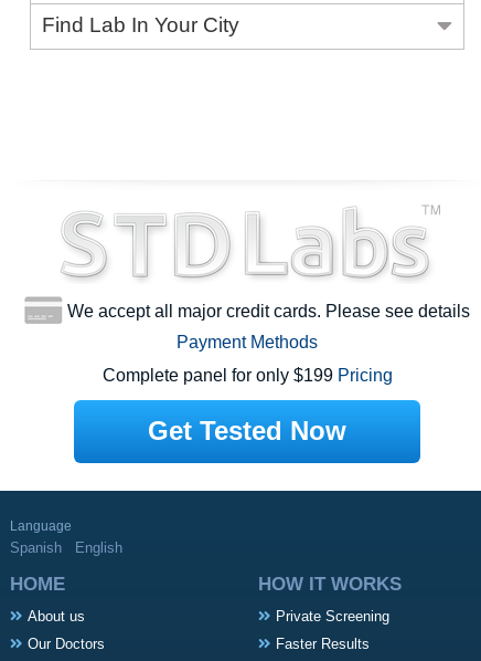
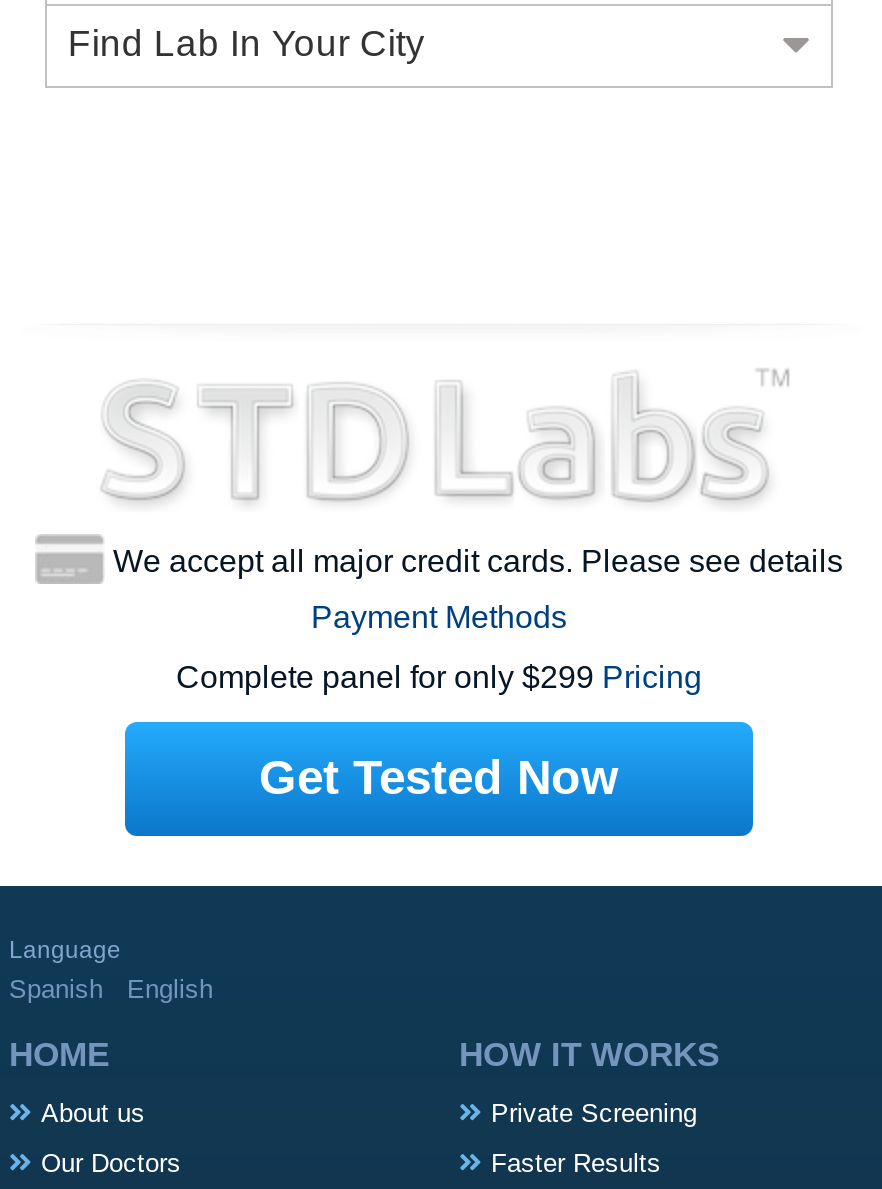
- Complete panel for only $199 Pricing
+ Complete panel for only $299 Pricing
